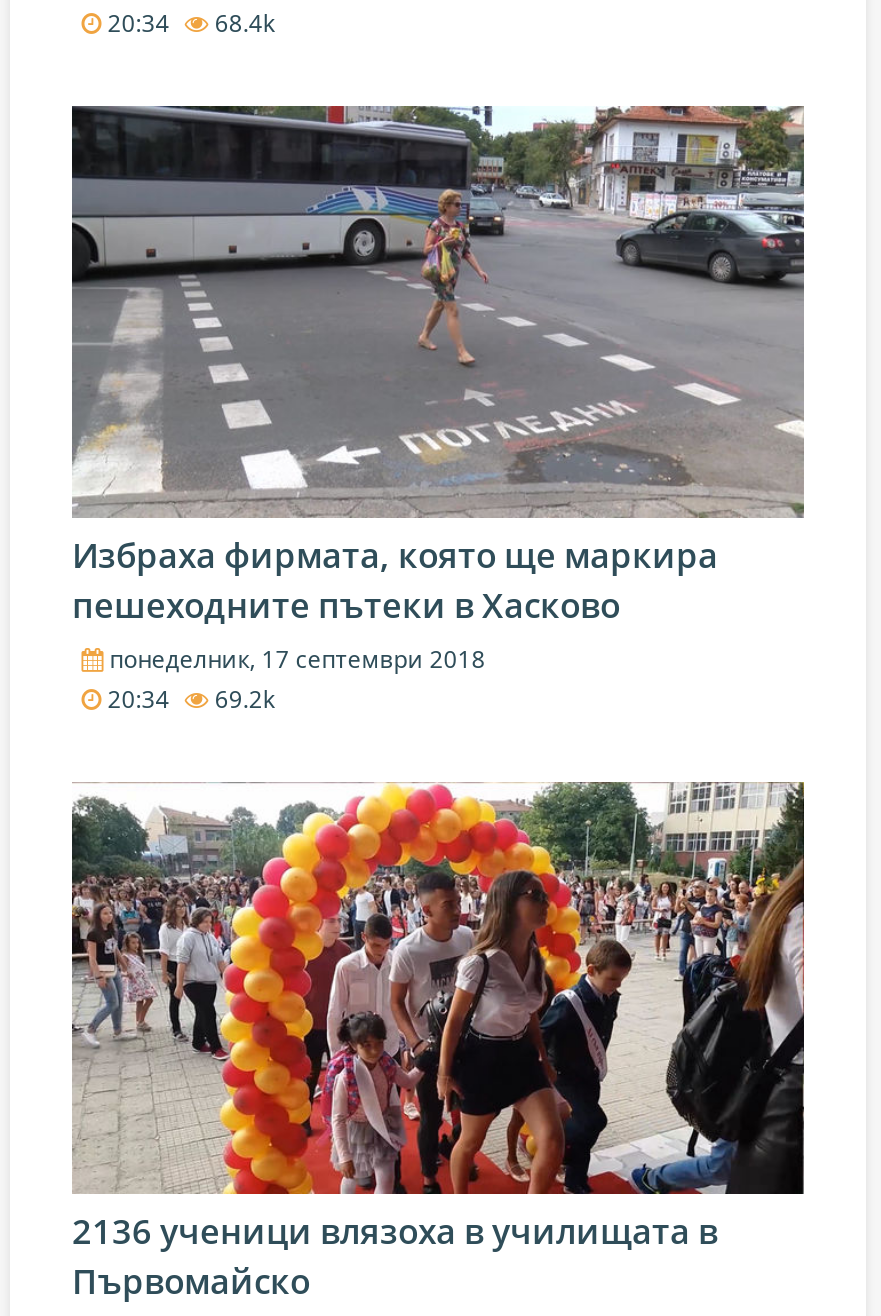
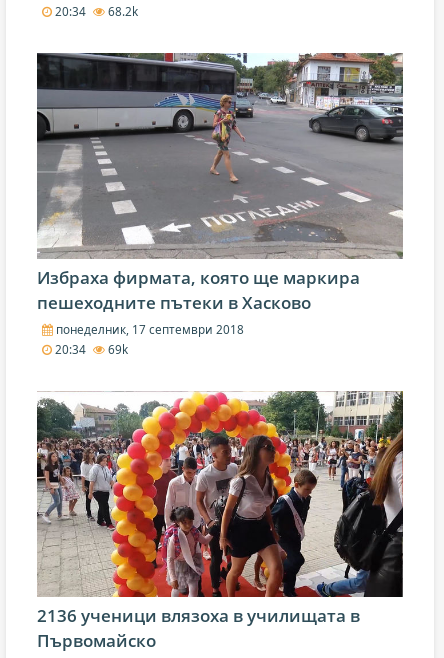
- 20:34 68.4k
+ 20:34 68.2k

- 20:34 69.2k
+ 20:34 69k
